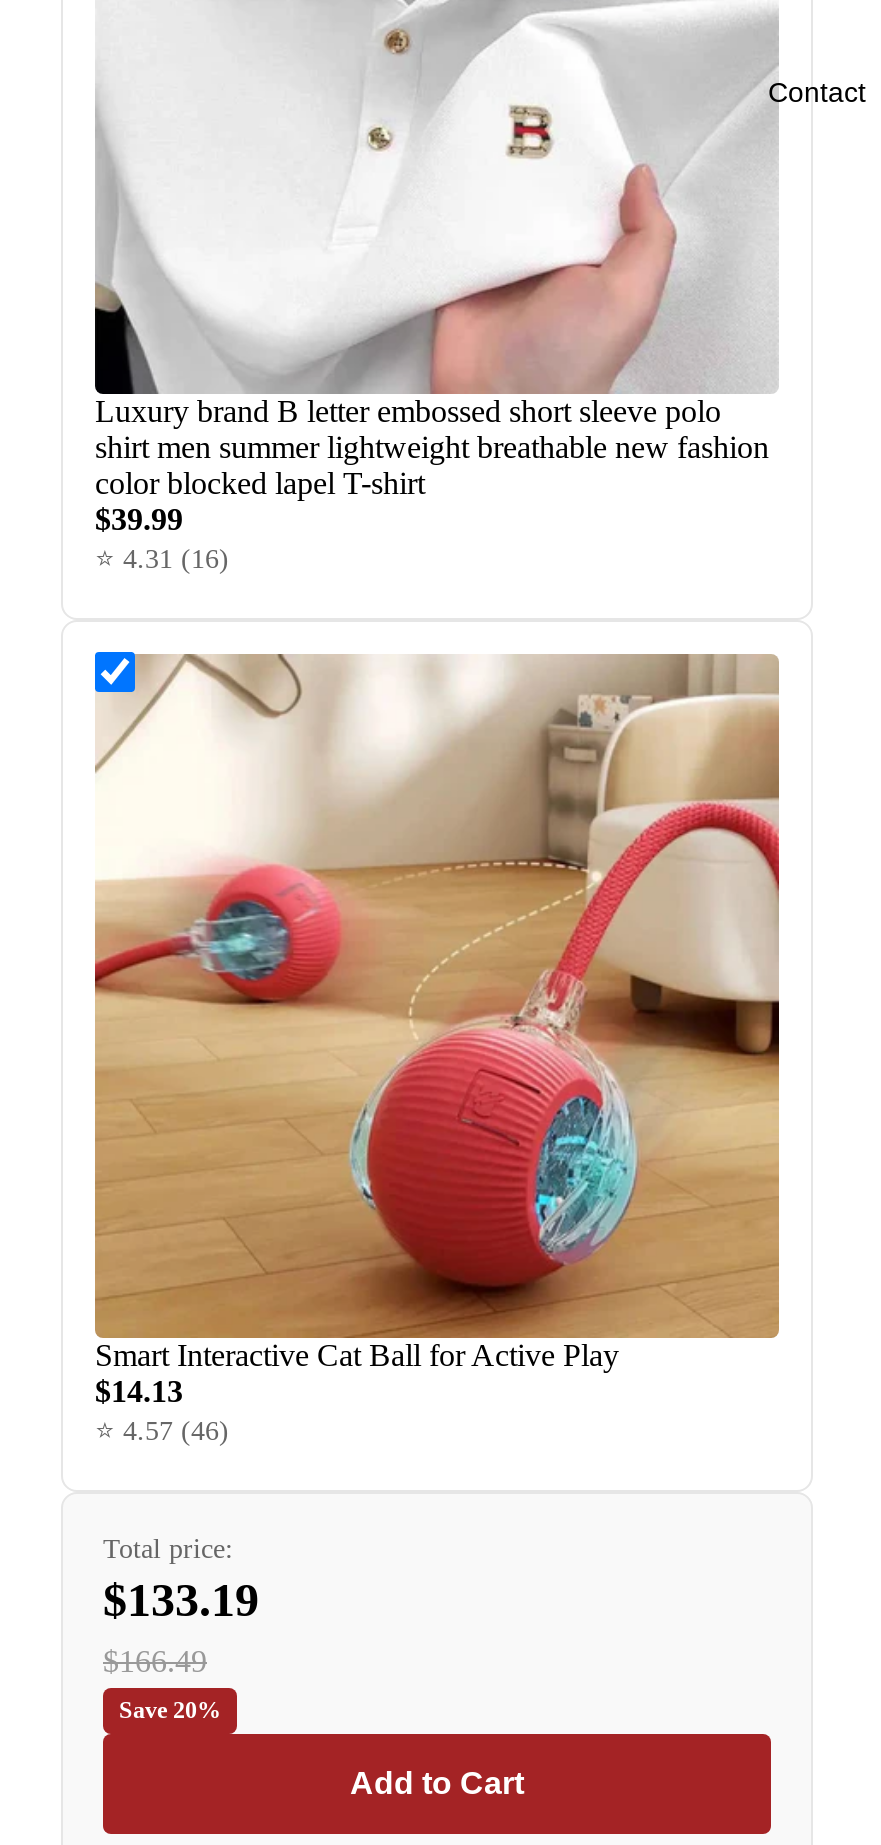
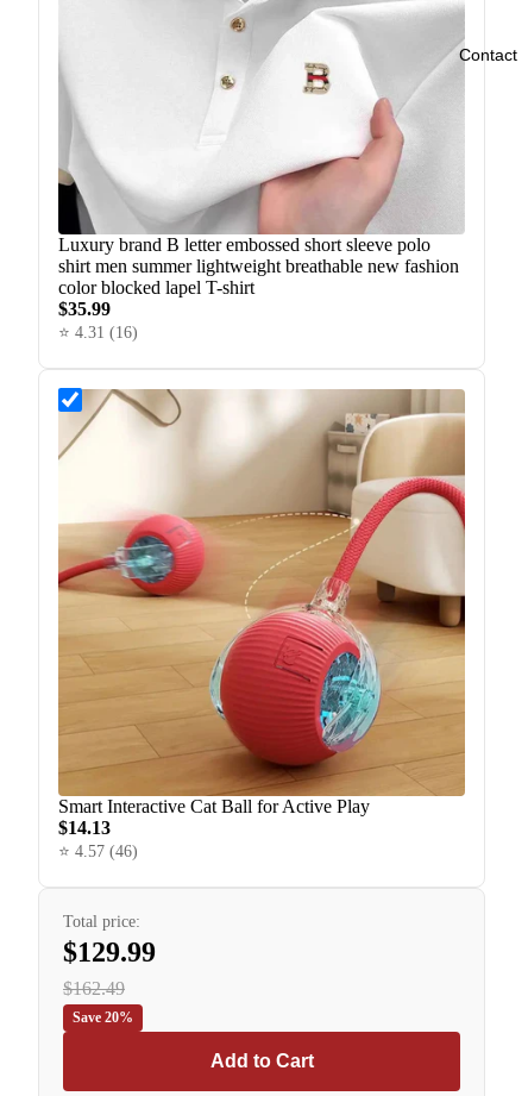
- $39.99
+ $35.99

- $133.19
+ $129.99

- $166.49
+ $162.49
